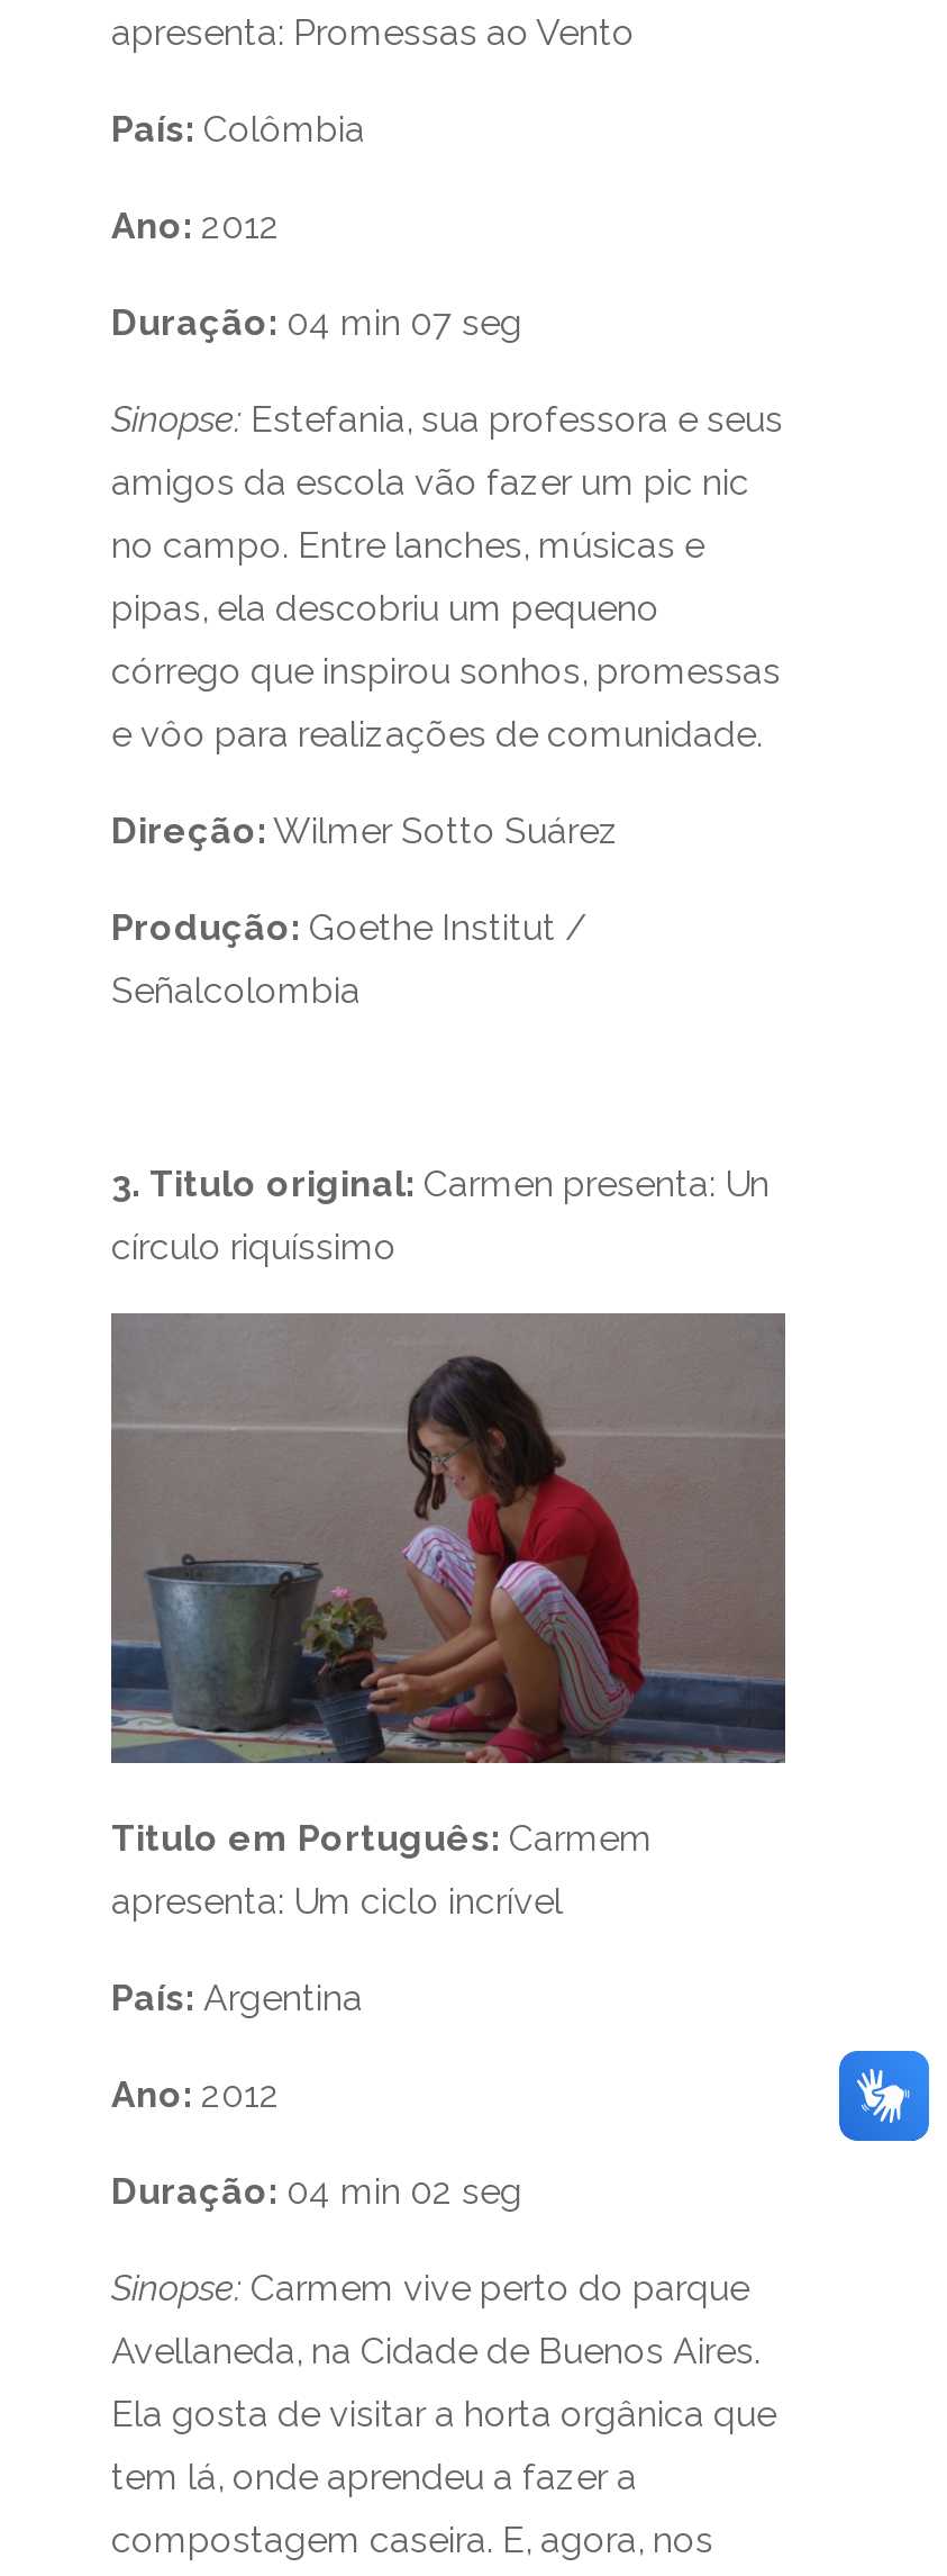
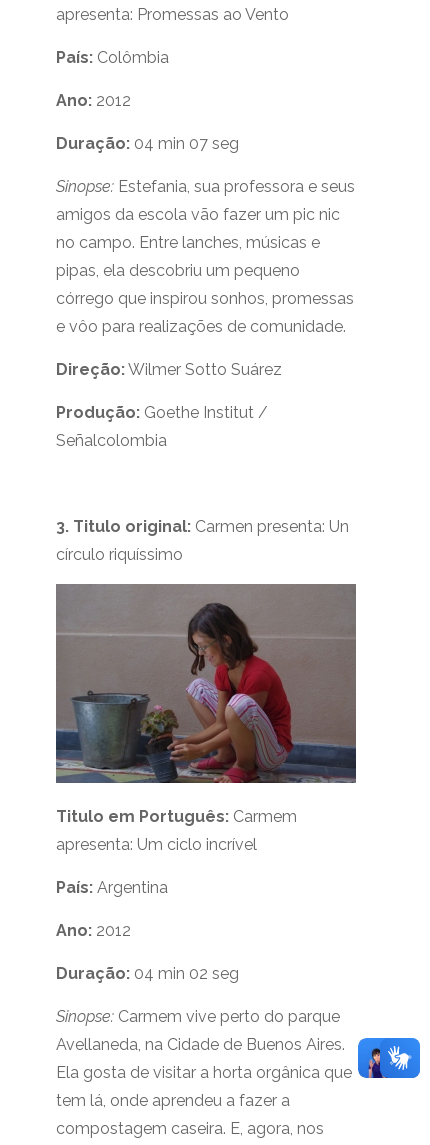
- [image]

+ [image]
